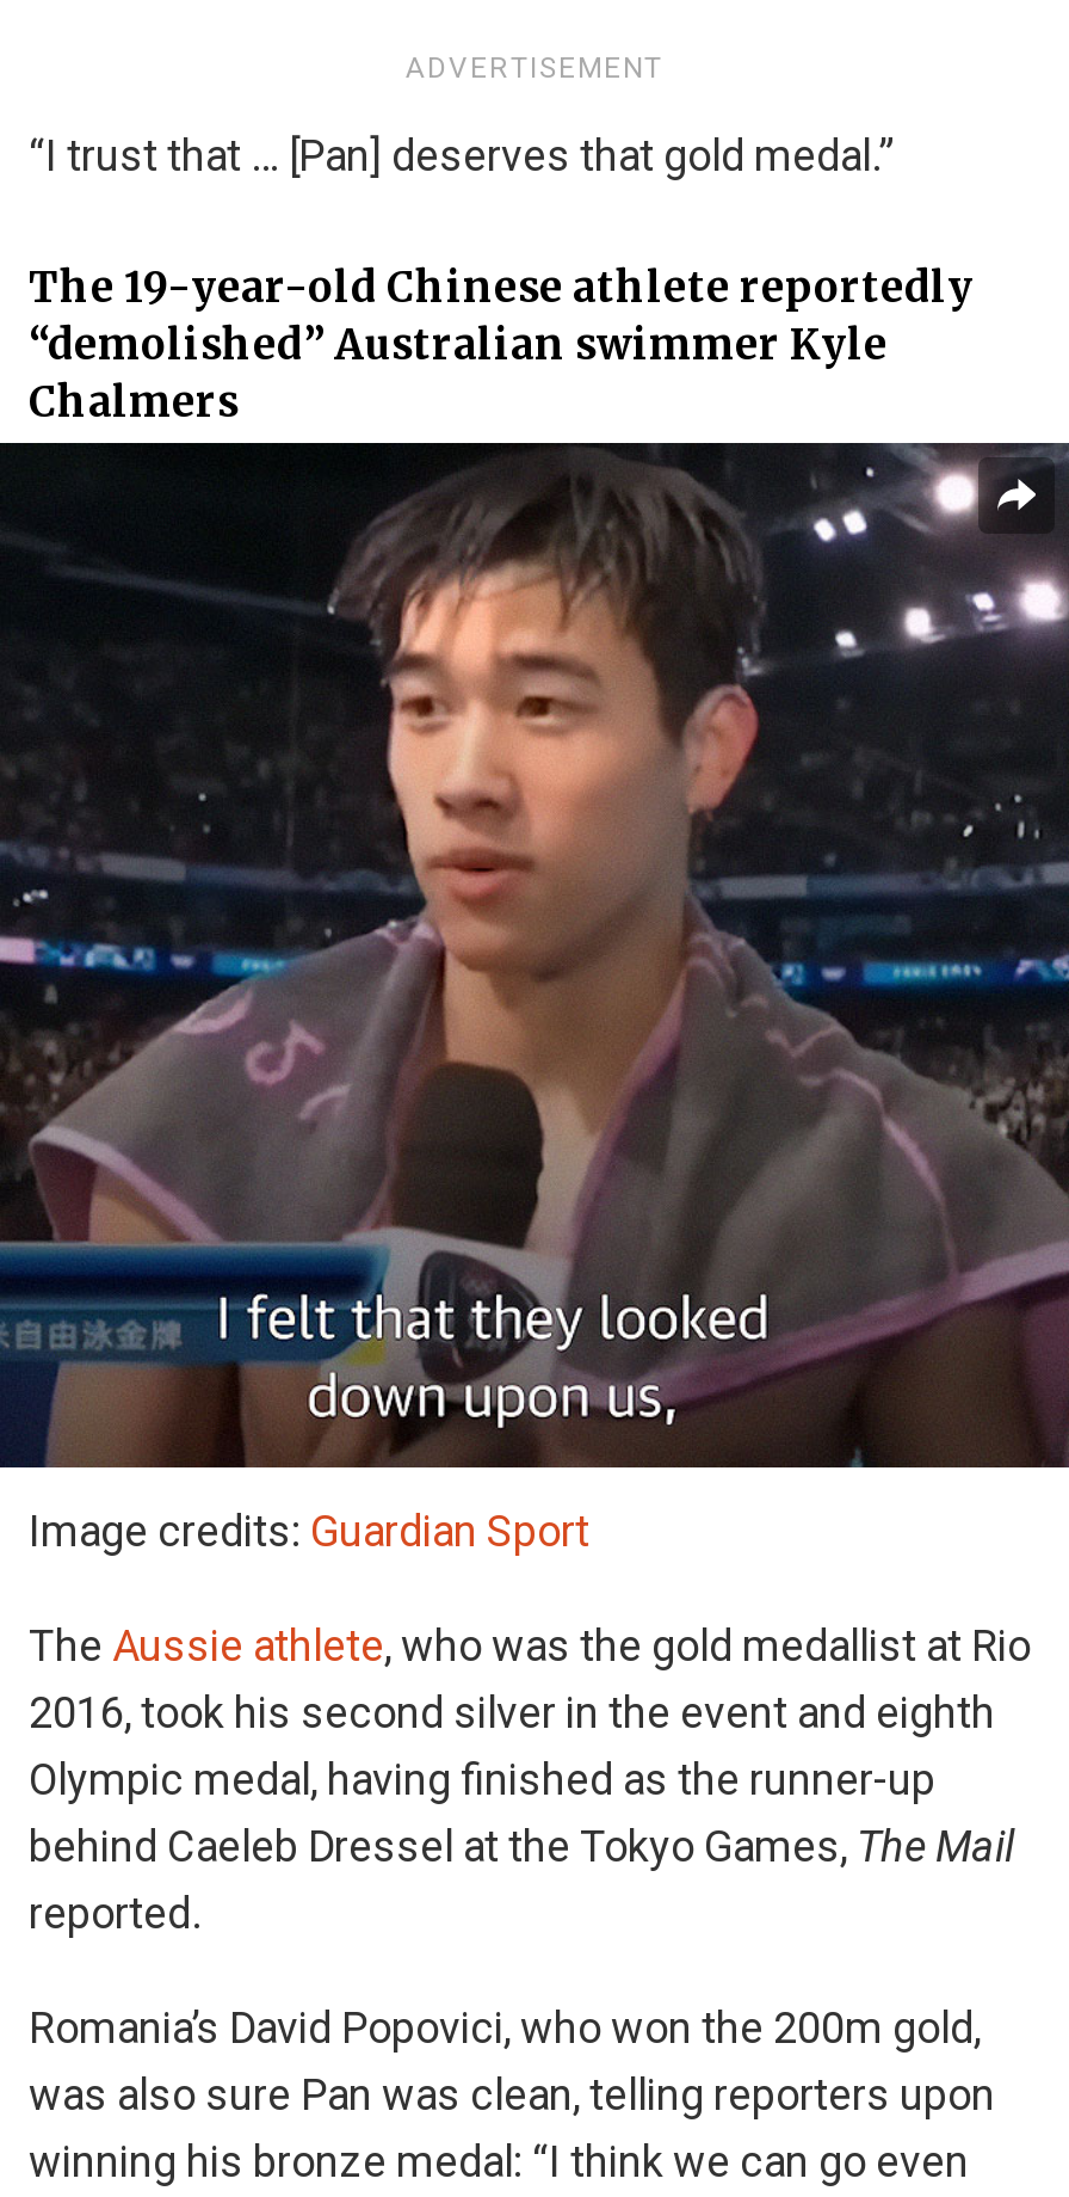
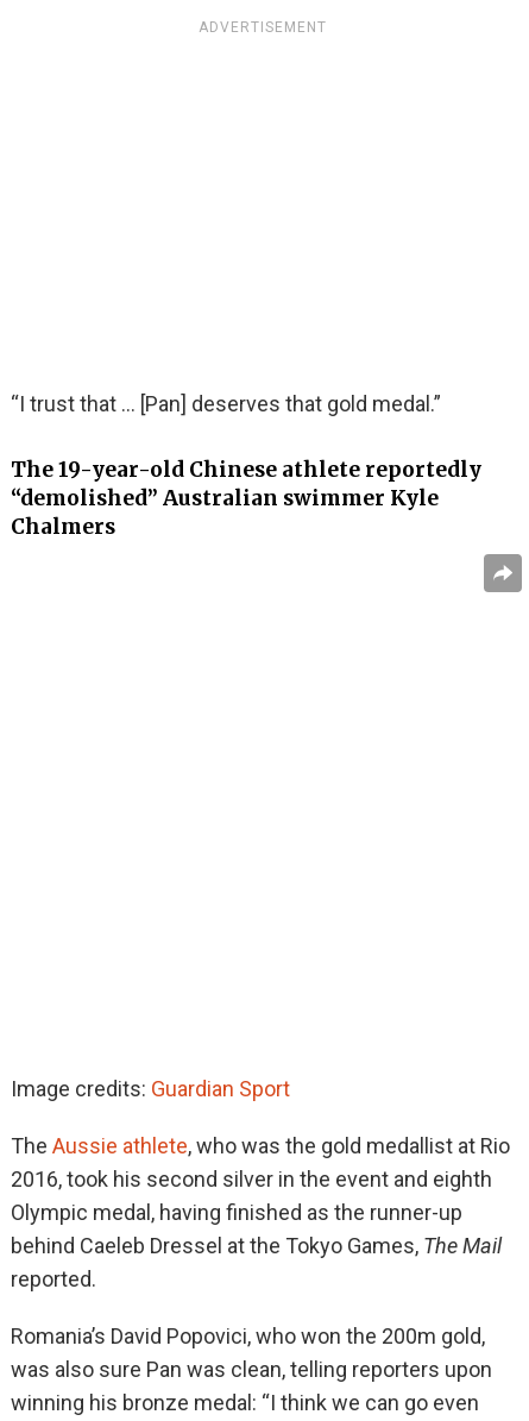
- [image]
